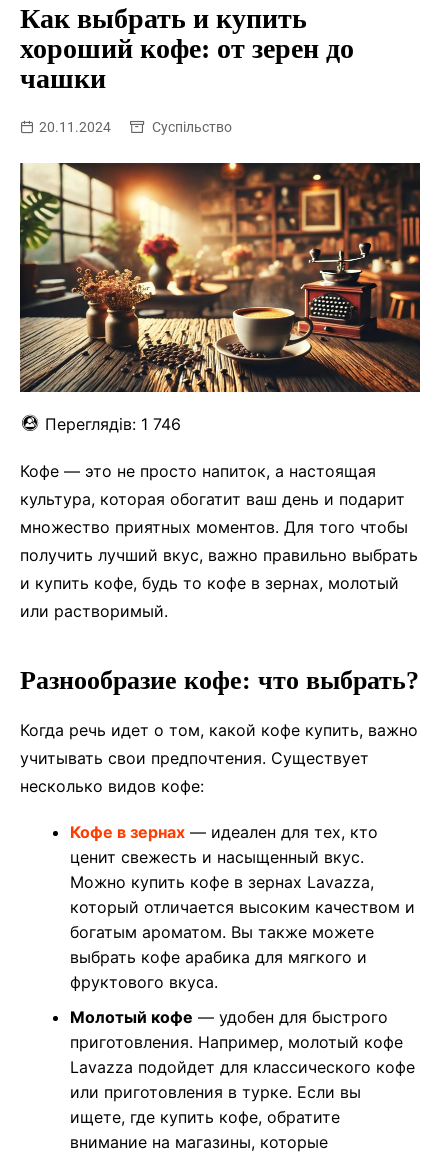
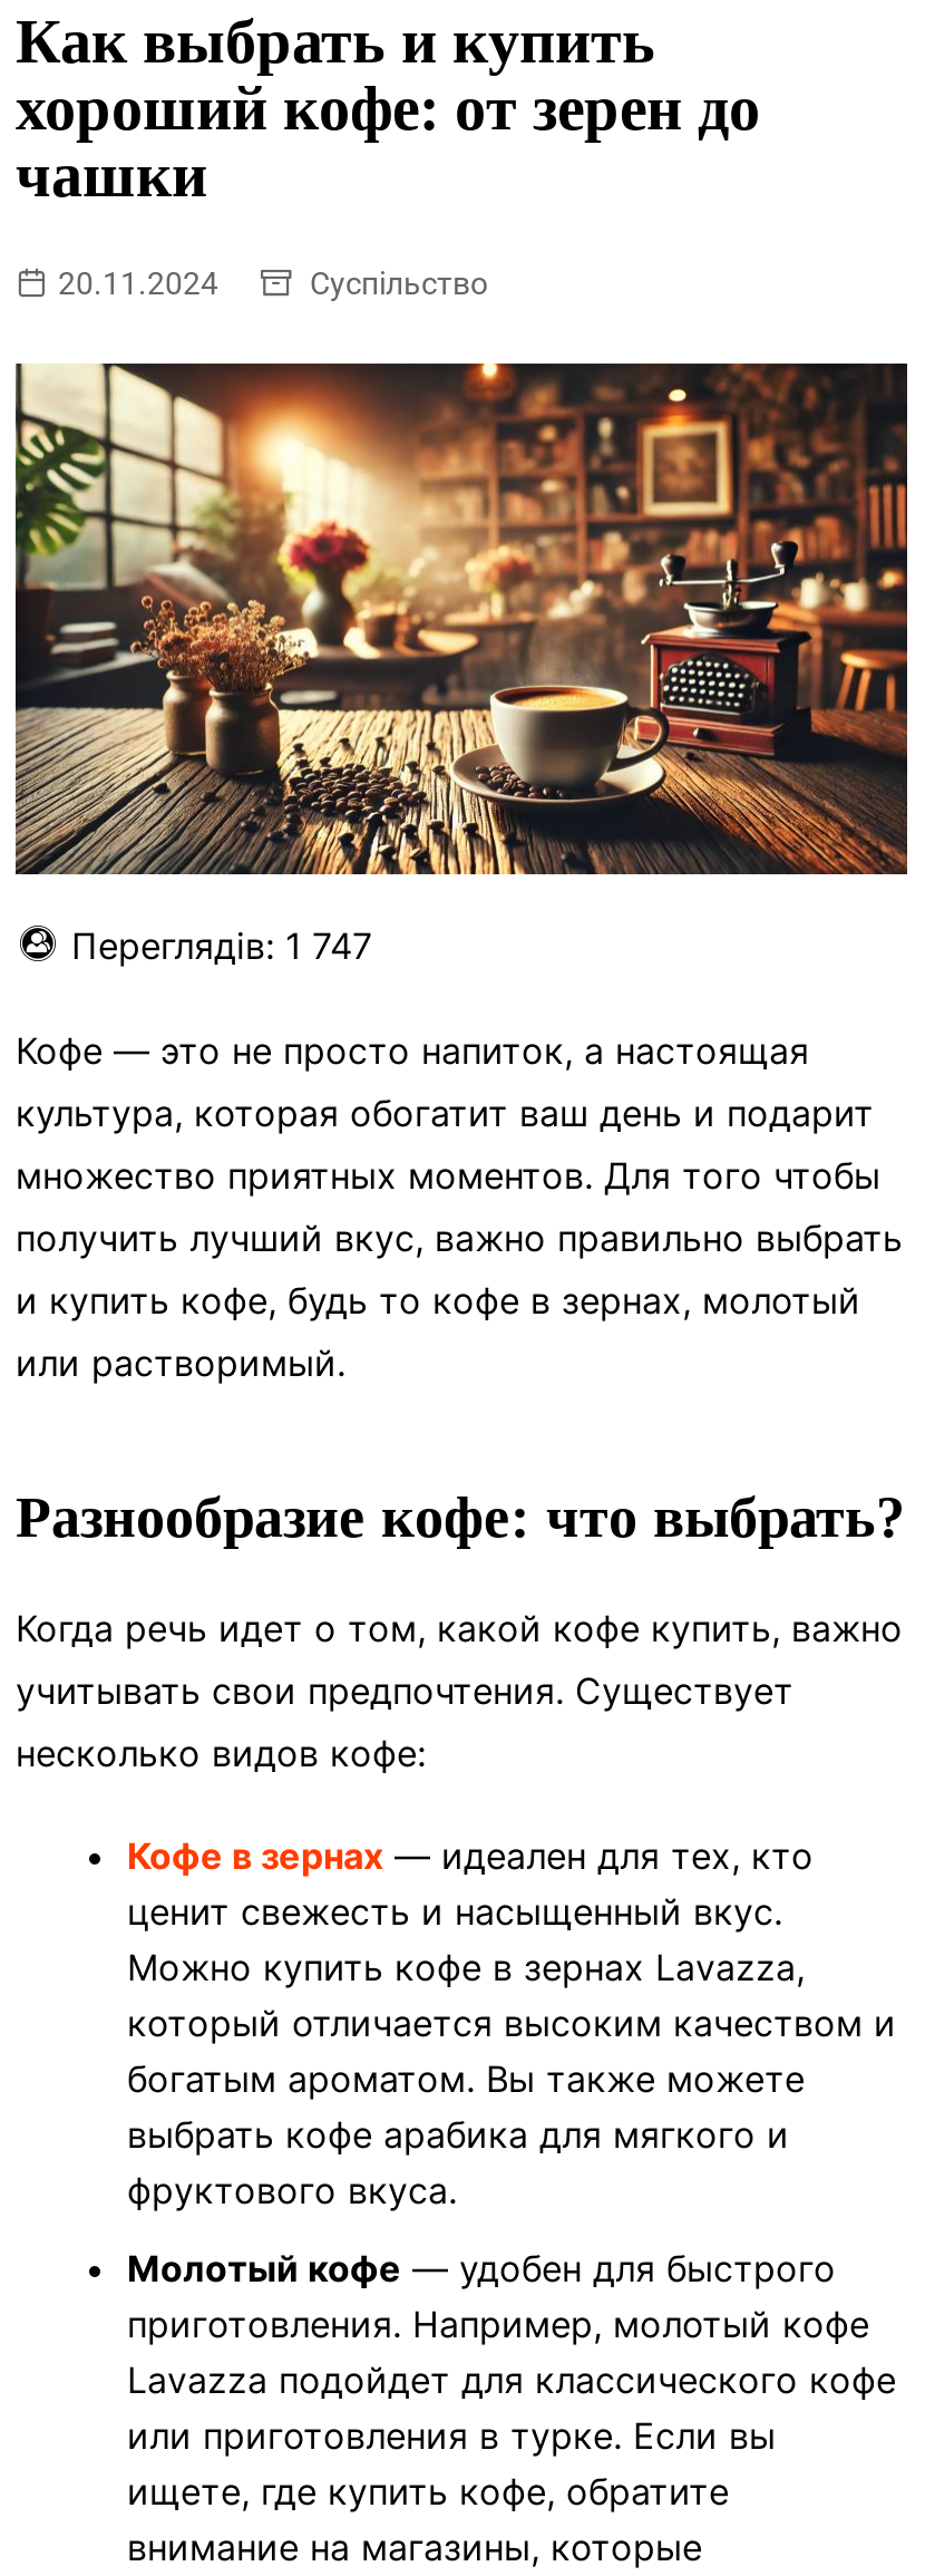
- Переглядів: 1 746
+ Переглядів: 1 747
